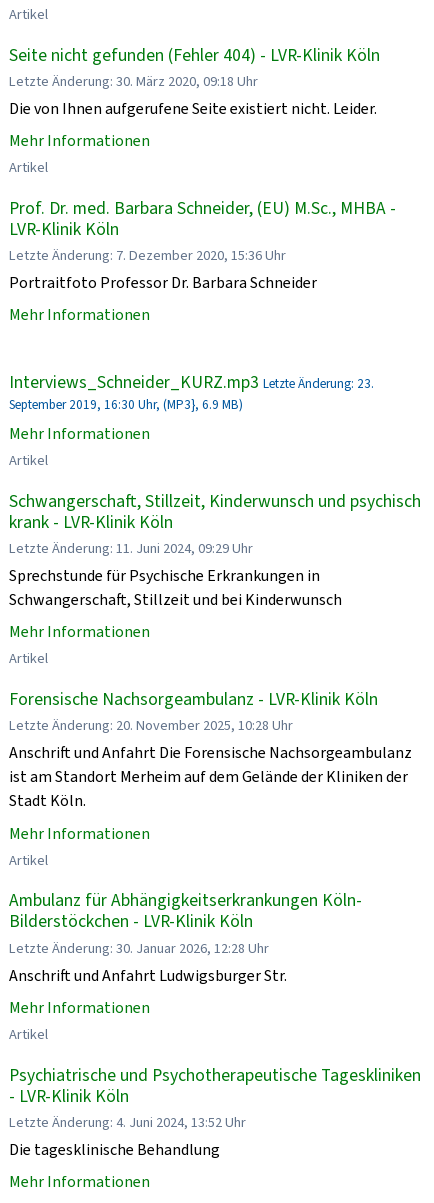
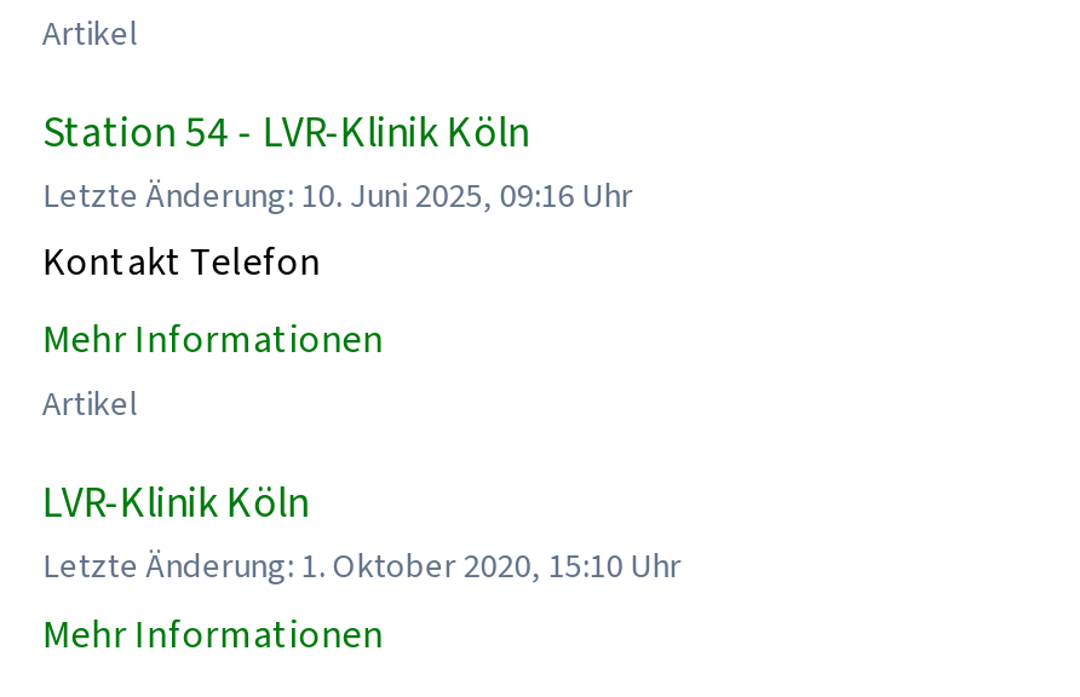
- Seite nicht gefunden (Fehler 404) - LVR-Klinik Köln
- Letzte Änderung: 30. März 2020, 09:18 Uhr
- Die von Ihnen aufgerufene Seite existiert nicht. Leider.
+ Station 54 - LVR-Klinik Köln
+ Letzte Änderung: 10. Juni 2025, 09:16 Uhr
+ Kontakt Telefon

- Prof. Dr. med. Barbara Schneider, (EU) M.Sc., MHBA -

- Letzte Änderung: 7. Dezember 2020, 15:36 Uhr
- Portraitfoto Professor Dr. Barbara Schneider
- Mehr Informationen
- Interviews_Schneider_KURZ.mp3 Letzte Änderung: 23.
- September 2019, 16:30 Uhr, (MP3}, 6.9 MB)
- Mehr Informationen
- Artikel
- Schwangerschaft, Stillzeit, Kinderwunsch und psychisch
- krank - LVR-Klinik Köln
- Letzte Änderung: 11. Juni 2024, 09:29 Uhr
- Sprechstunde für Psychische Erkrankungen in
- Schwangerschaft, Stillzeit und bei Kinderwunsch
- Mehr Informationen
- Artikel
- Forensische Nachsorgeambulanz - LVR-Klinik Köln
- Letzte Änderung: 20. November 2025, 10:28 Uhr
- Anschrift und Anfahrt Die Forensische Nachsorgeambulanz
- ist am Standort Merheim auf dem Gelände der Kliniken der
- Stadt Köln.
- Mehr Informationen
- Artikel
- Ambulanz für Abhängigkeitserkrankungen Köln-
- Bilderstöckchen - LVR-Klinik Köln
- Letzte Änderung: 30. Januar 2026, 12:28 Uhr
- Anschrift und Anfahrt Ludwigsburger Str.
- Mehr Informationen
- Artikel
- Psychiatrische und Psychotherapeutische Tageskliniken
- - LVR-Klinik Köln
- Letzte Änderung: 4. Juni 2024, 13:52 Uhr
- Die tagesklinische Behandlung
+ Letzte Änderung: 1. Oktober 2020, 15:10 Uhr
